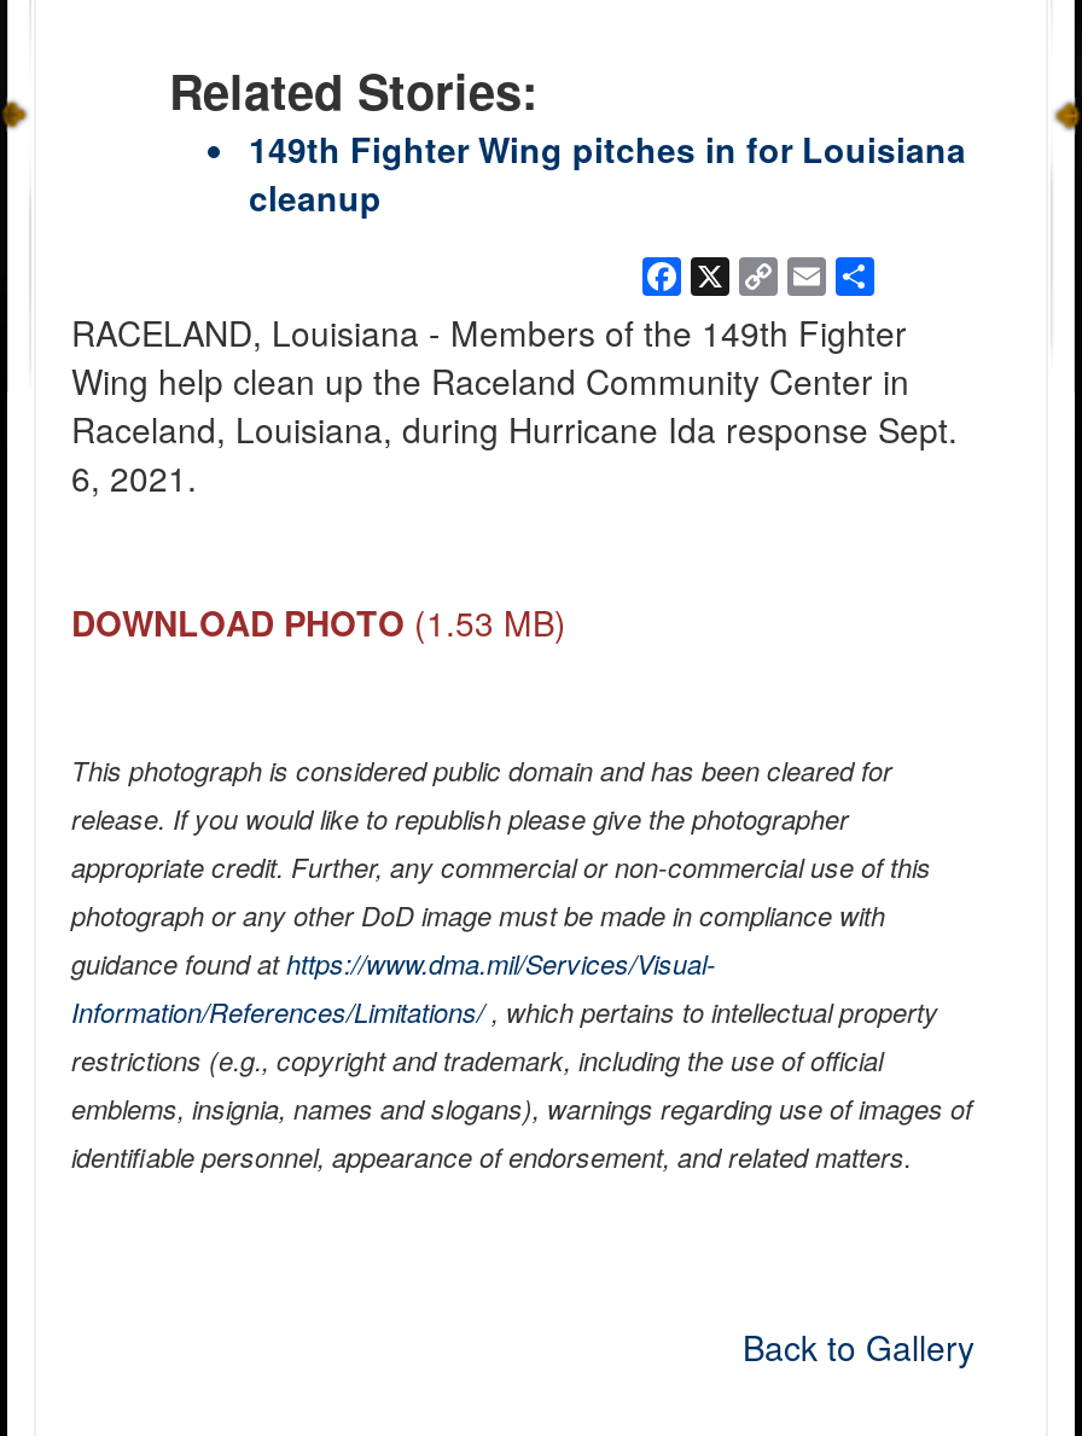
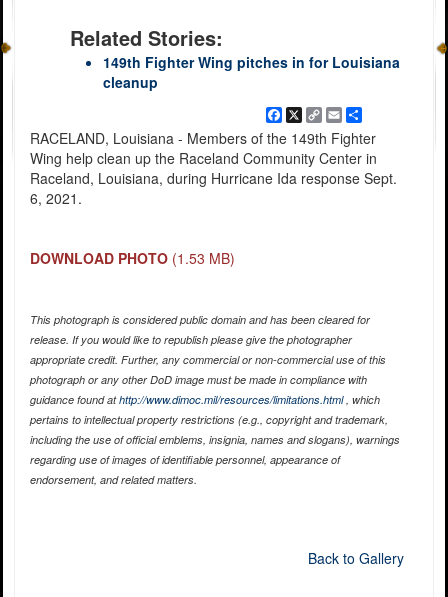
- guidance found at https://www.dma.mil/Services/Visual-
- Information/References/Limitations/, which pertains to intellectual property
- restrictions (e.g., copyright and trademark, including the use of official
- emblems, insignia, names and slogans), warnings regarding use of images of
- identifiable personnel, appearance of endorsement, and related matters.
+ guidance found at http://www.dimoc.mil/resources/limitations.html, which
+ pertains to intellectual property restrictions (e.g., copyright and trademark,
+ including the use of official emblems, insignia, names and slogans), warnings
+ regarding use of images of identifiable personnel, appearance of
+ endorsement, and related matters.
